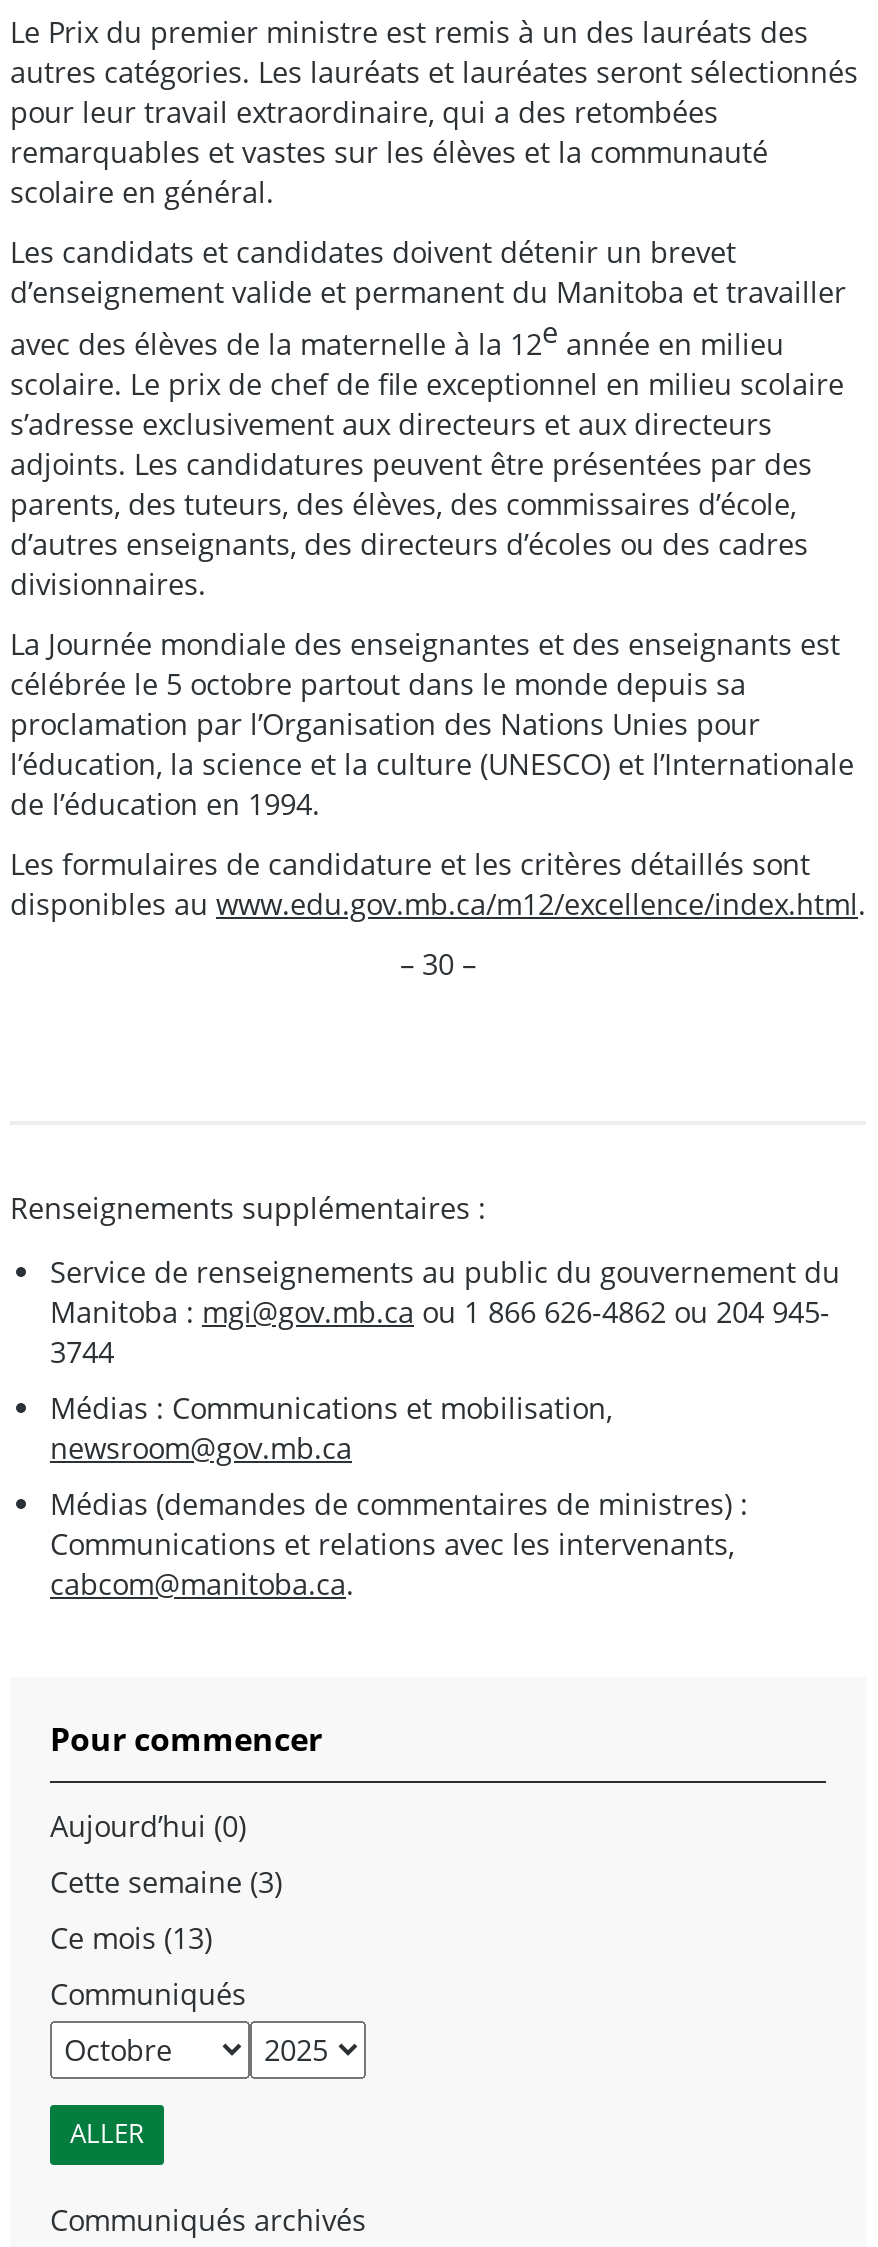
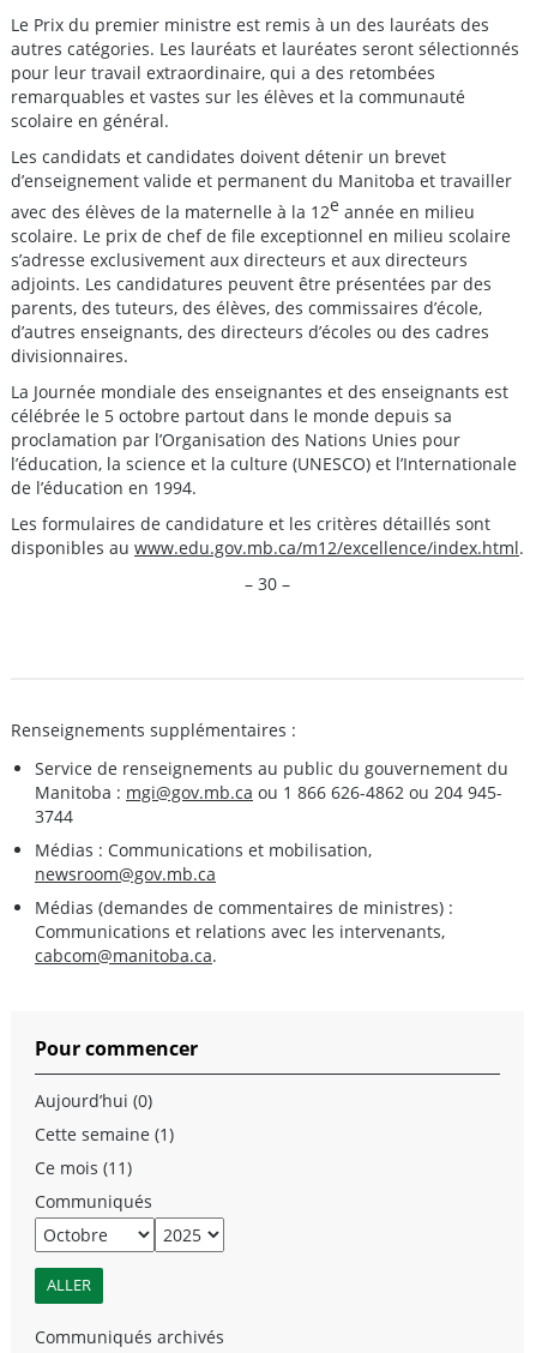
- Cette semaine (3)
+ Cette semaine (1)

- Ce mois (13)
+ Ce mois (11)
